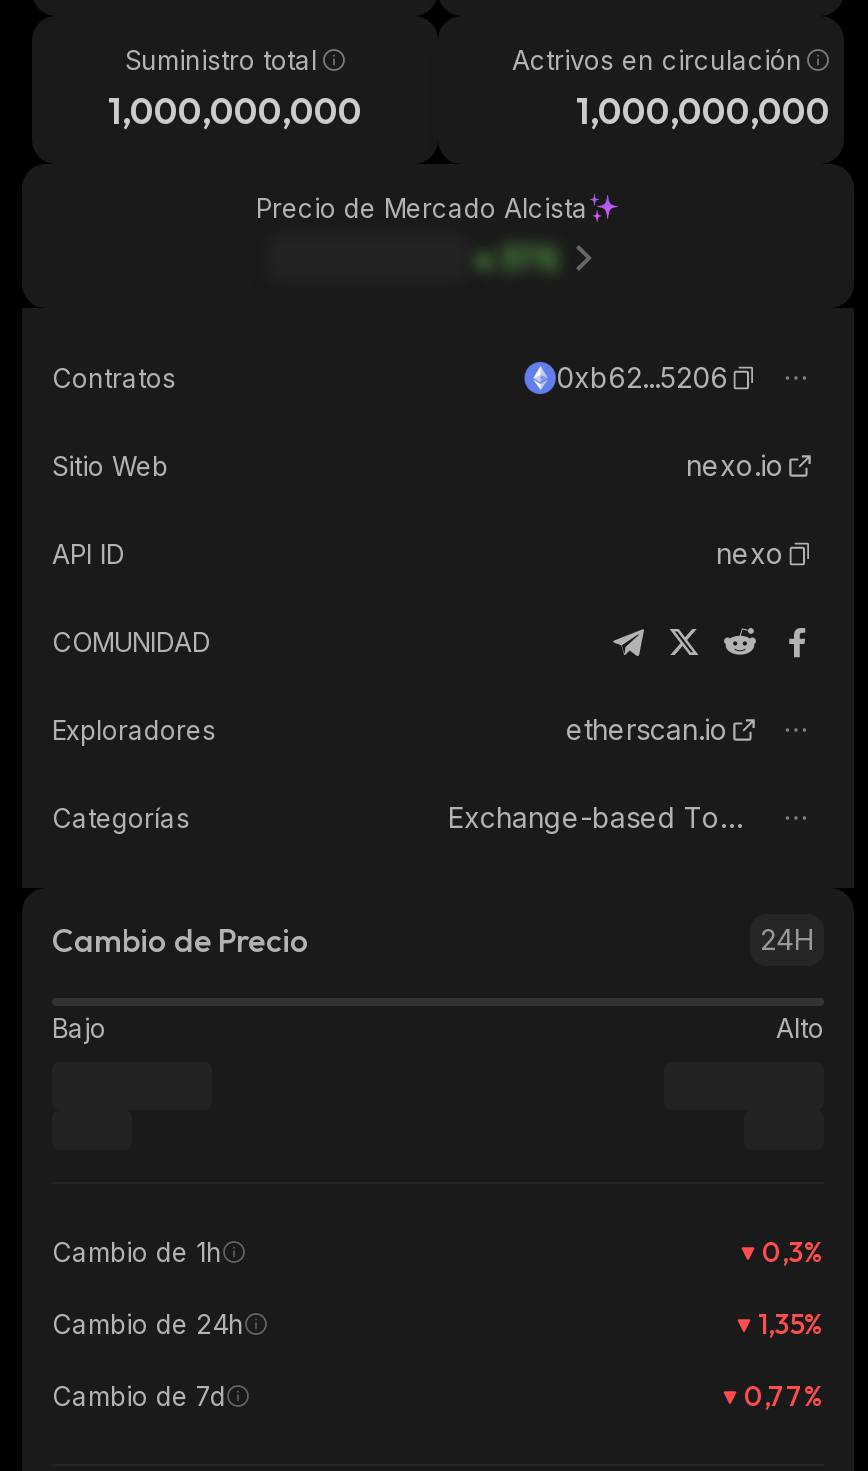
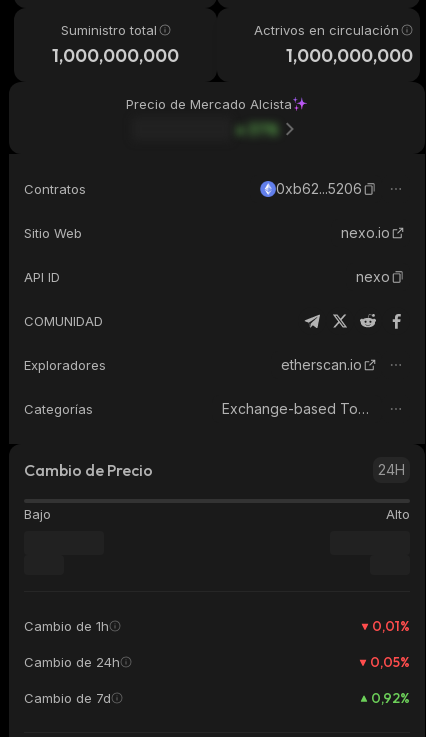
- 0,3%
+ 0,01%

- 1,35%
+ 0,05%

- 0,77%
+ 0,92%
